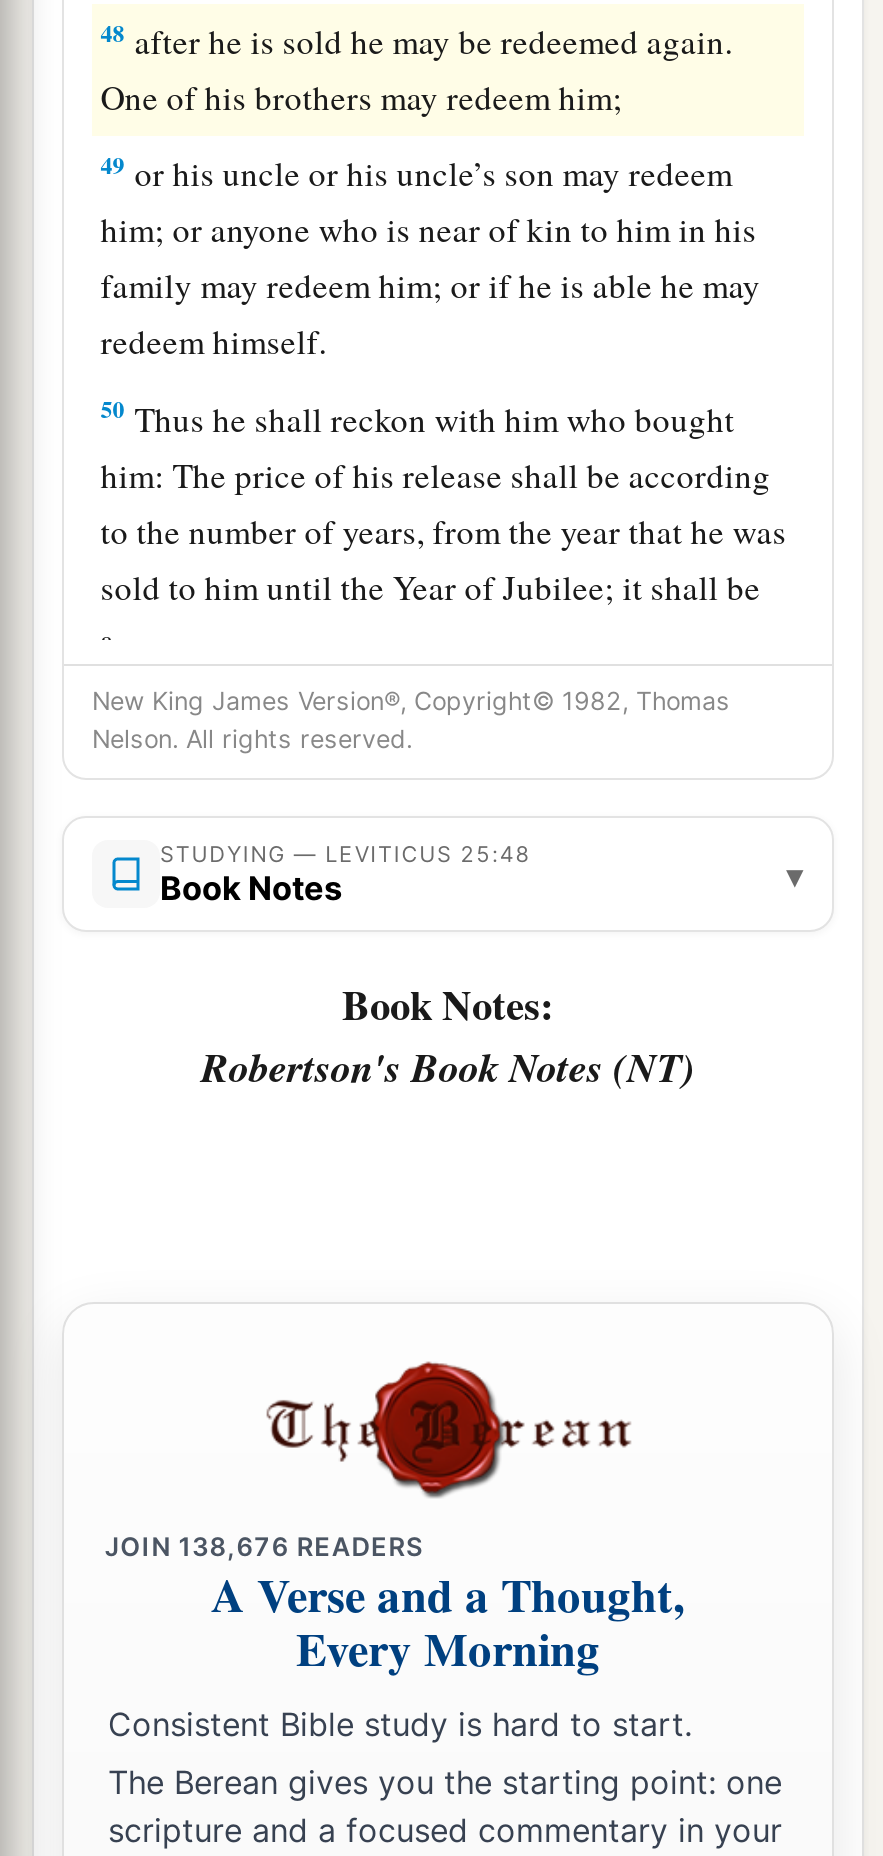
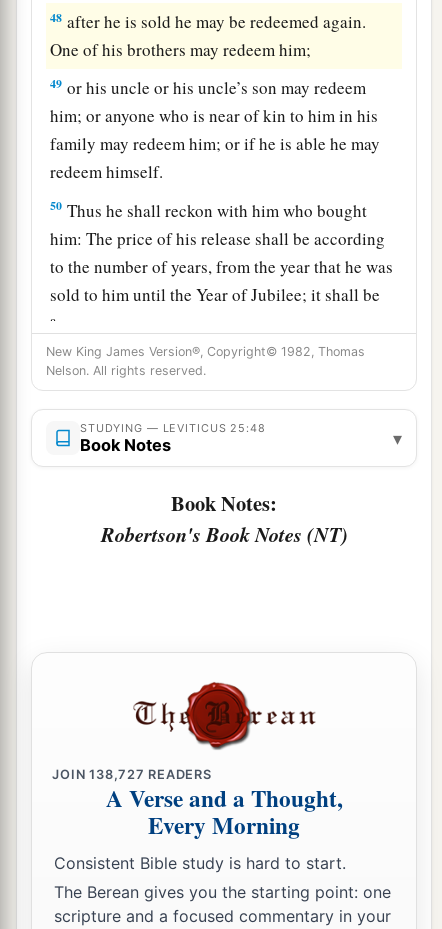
- JOIN 138,676 READERS
+ JOIN 138,727 READERS
